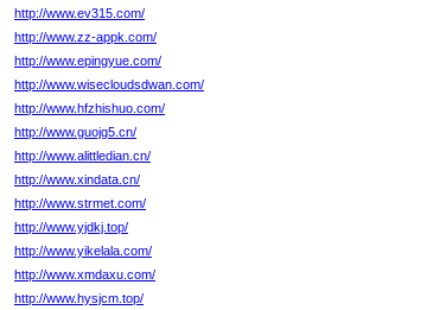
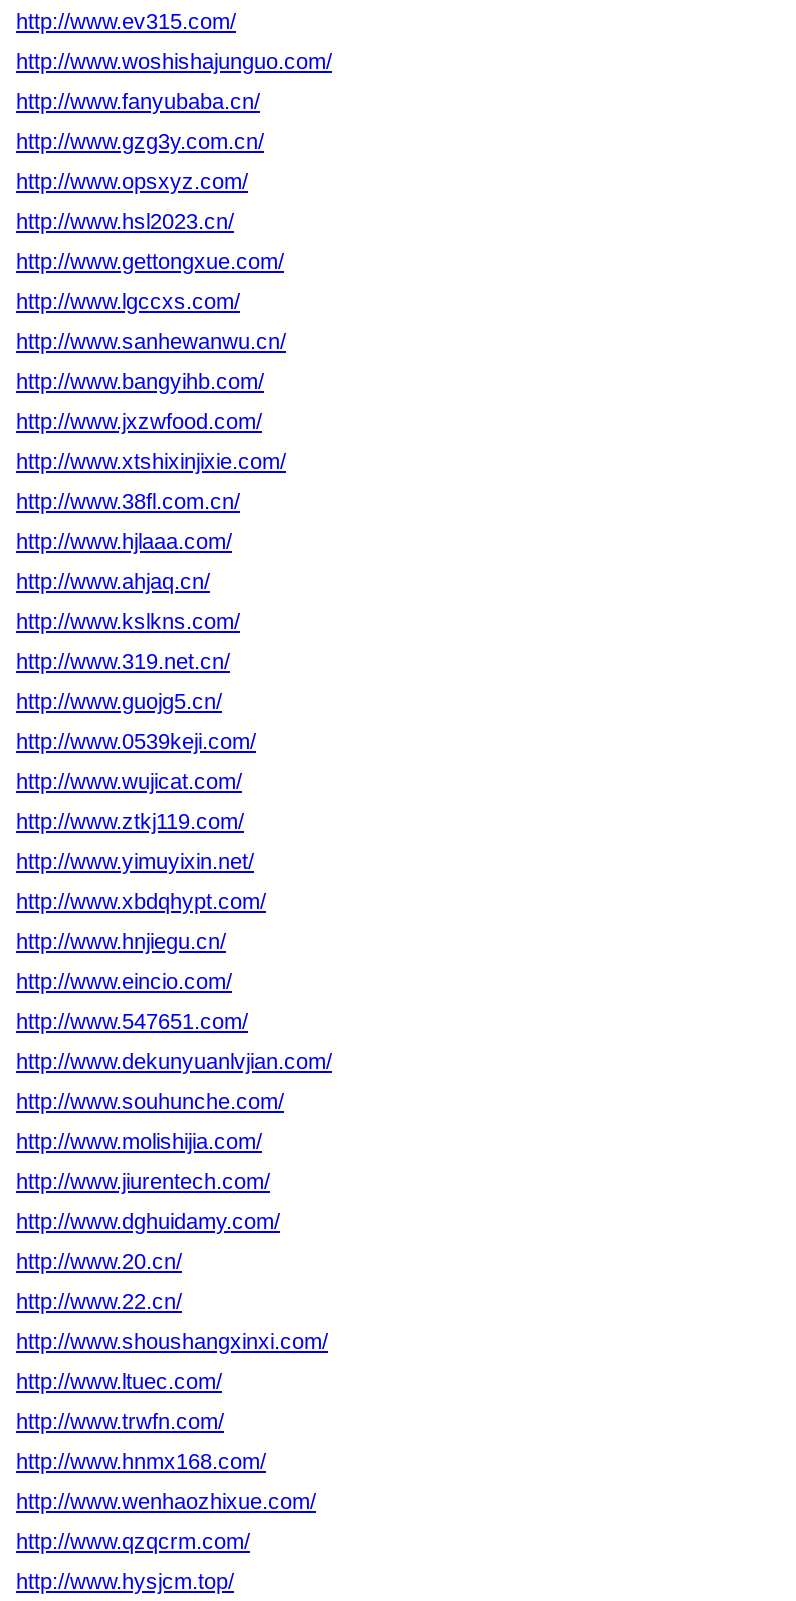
- http://www.zz-appk.com/
- http://www.epingyue.com/
- http://www.wisecloudsdwan.com/
- http://www.hfzhishuo.com/
+ http://www.woshishajunguo.com/
+ http://www.fanyubaba.cn/
+ http://www.gzg3y.com.cn/
+ http://www.opsxyz.com/
+ http://www.hsl2023.cn/
+ http://www.gettongxue.com/
+ http://www.lgccxs.com/
+ http://www.sanhewanwu.cn/
+ http://www.bangyihb.com/
+ http://www.jxzwfood.com/
+ http://www.xtshixinjixie.com/
+ http://www.38fl.com.cn/
+ http://www.hjlaaa.com/
+ http://www.ahjaq.cn/
+ http://www.kslkns.com/
+ http://www.319.net.cn/

- http://www.alittledian.cn/
- http://www.xindata.cn/
- http://www.strmet.com/
- http://www.yjdkj.top/
- http://www.yikelala.com/
- http://www.xmdaxu.com/
+ http://www.0539keji.com/
+ http://www.wujicat.com/
+ http://www.ztkj119.com/
+ http://www.yimuyixin.net/
+ http://www.xbdqhypt.com/
+ http://www.hnjiegu.cn/
+ http://www.eincio.com/
+ http://www.547651.com/
+ http://www.dekunyuanlvjian.com/
+ http://www.souhunche.com/
+ http://www.molishijia.com/
+ http://www.jiurentech.com/
+ http://www.dghuidamy.com/
+ http://www.20.cn/
+ http://www.22.cn/
+ http://www.shoushangxinxi.com/
+ http://www.ltuec.com/
+ http://www.trwfn.com/
+ http://www.hnmx168.com/
+ http://www.wenhaozhixue.com/
+ http://www.qzqcrm.com/
